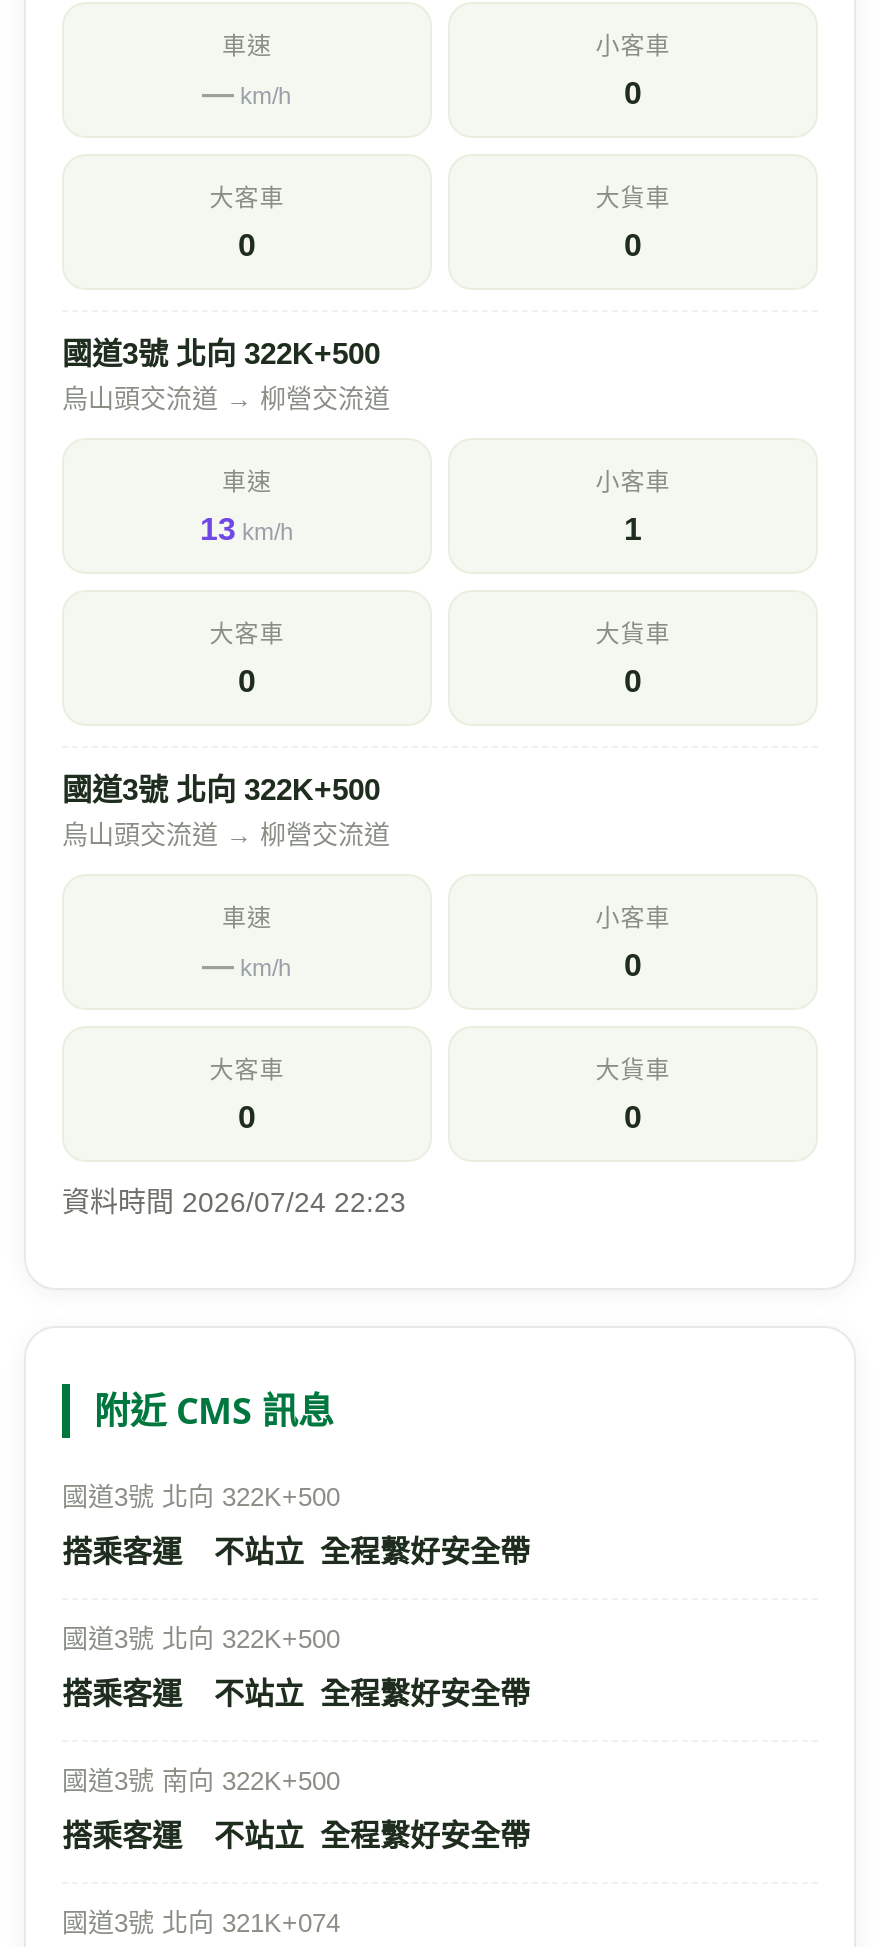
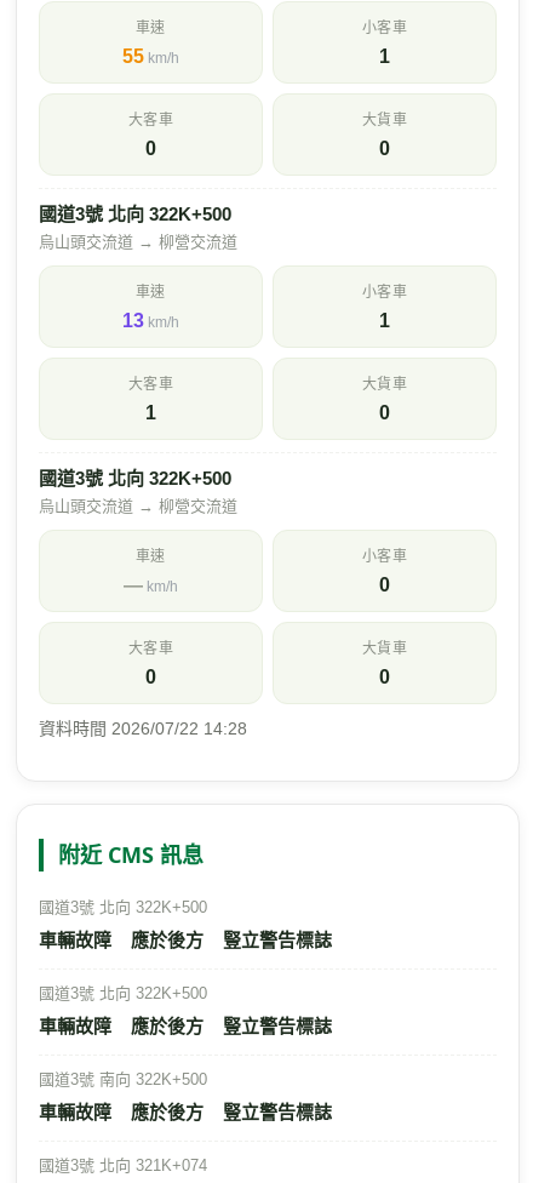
- — km/h
+ 55 km/h

- 0
+ 1

- 0
+ 1

- 資料時間 2026/07/24 22:23
+ 資料時間 2026/07/22 14:28

- 搭乘客運 不站立 全程繫好安全帶
+ 車輛故障 應於後方 豎立警告標誌

- 搭乘客運 不站立 全程繫好安全帶
+ 車輛故障 應於後方 豎立警告標誌

- 搭乘客運 不站立 全程繫好安全帶
+ 車輛故障 應於後方 豎立警告標誌
